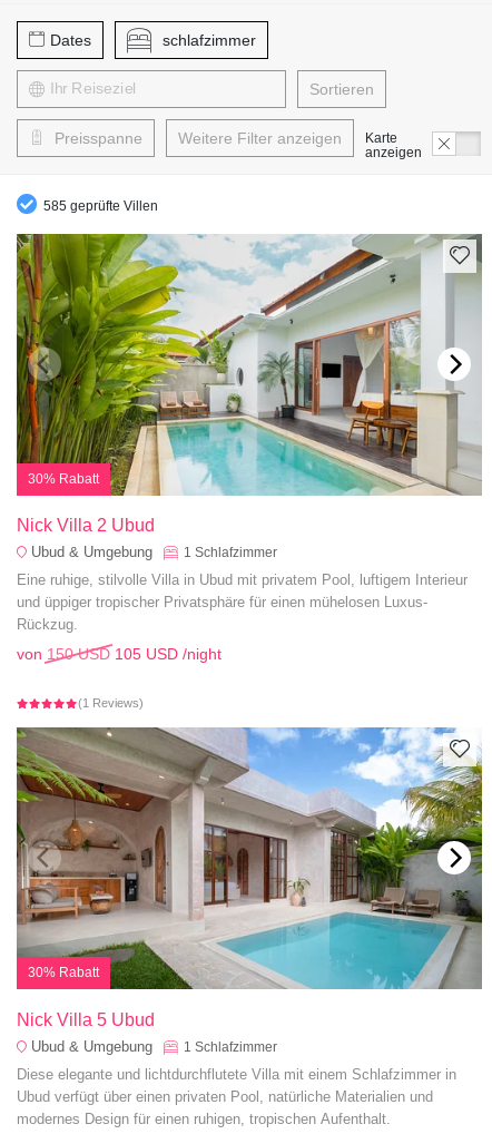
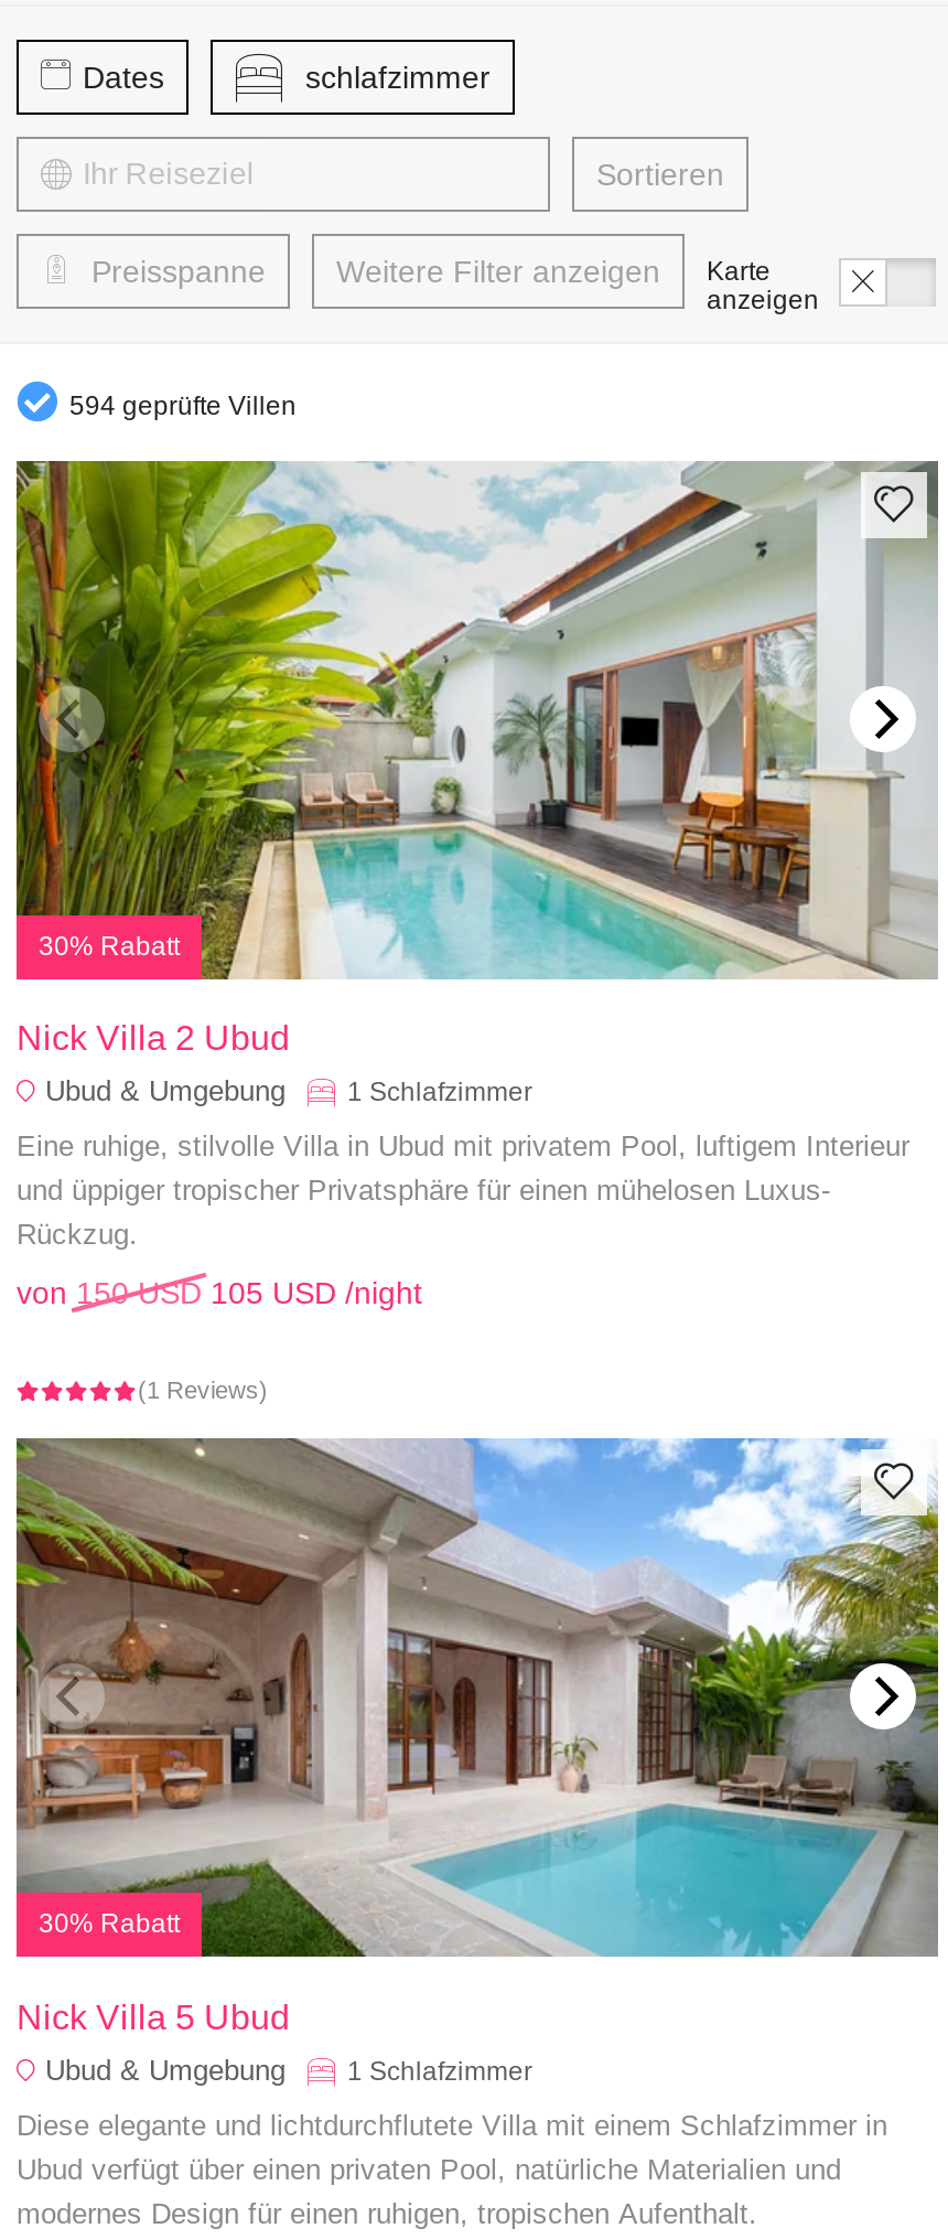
- 585 geprüfte Villen
+ 594 geprüfte Villen
